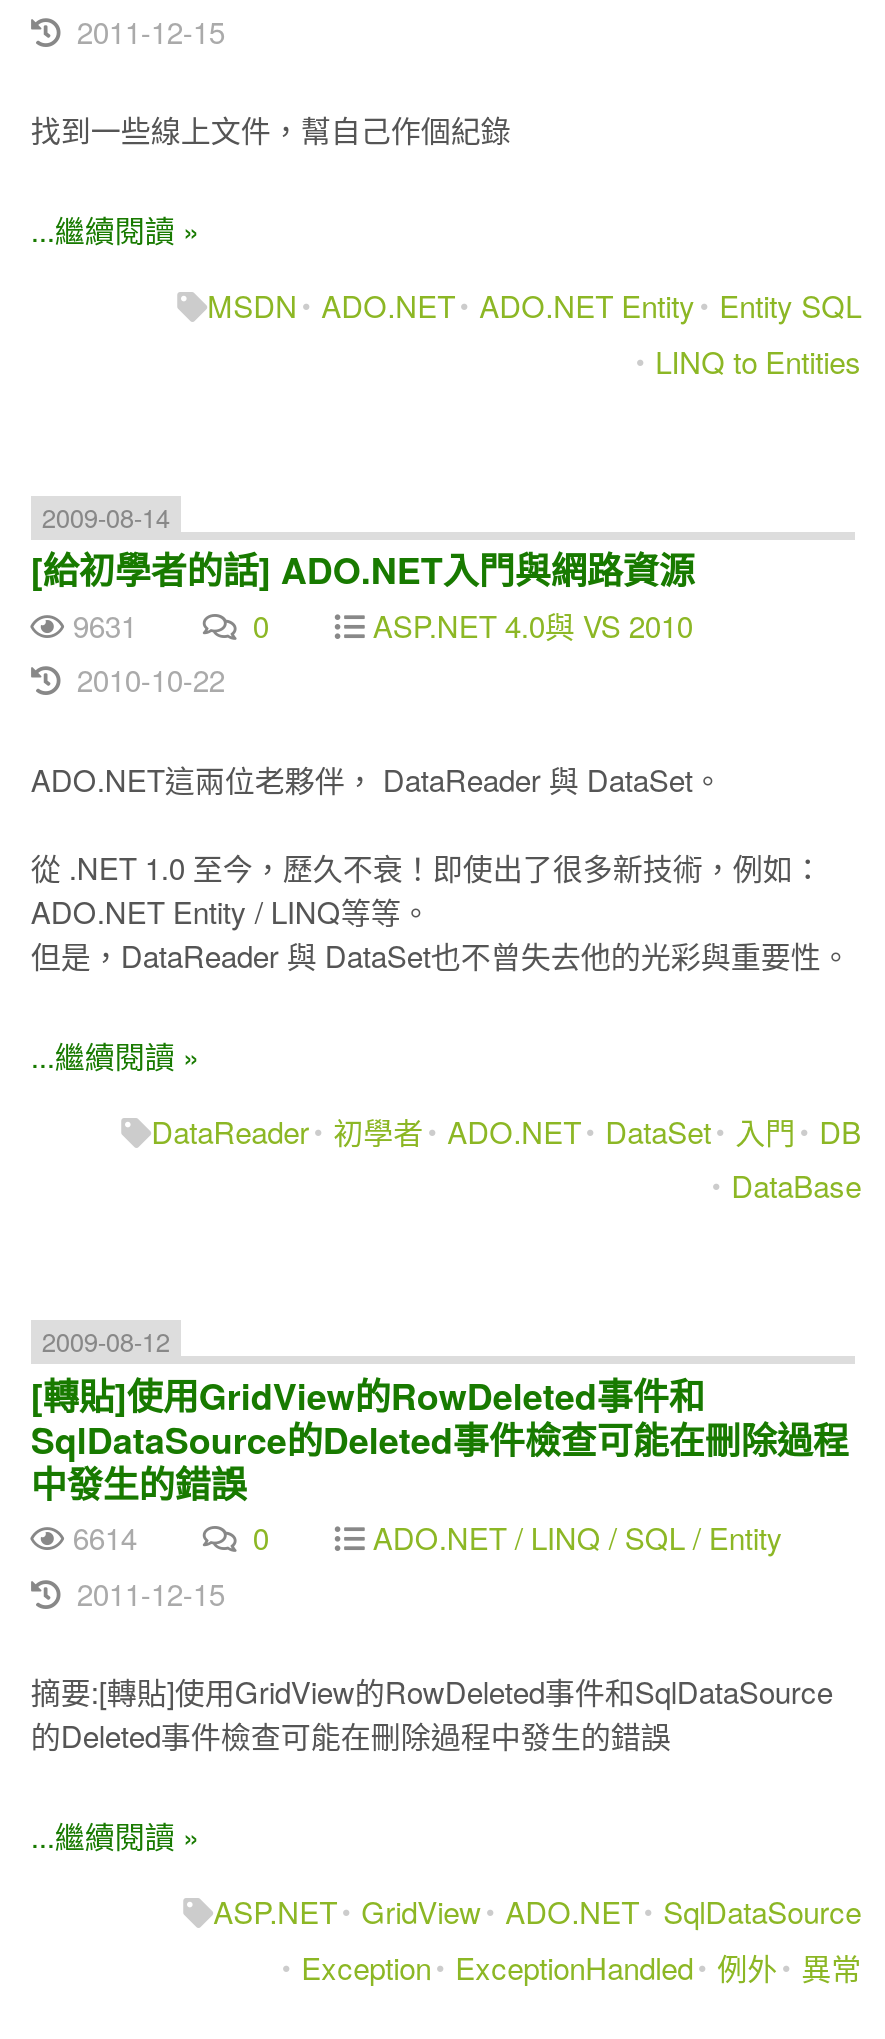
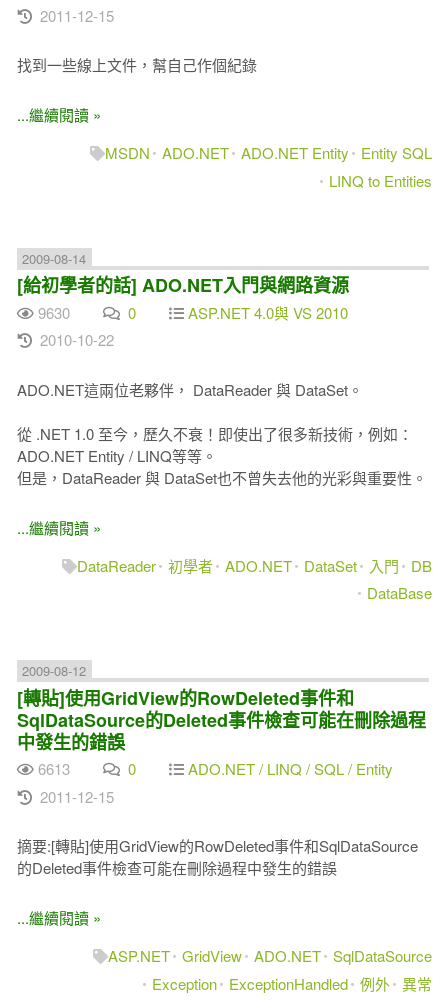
- 9631
+ 9630

- 6614
+ 6613
